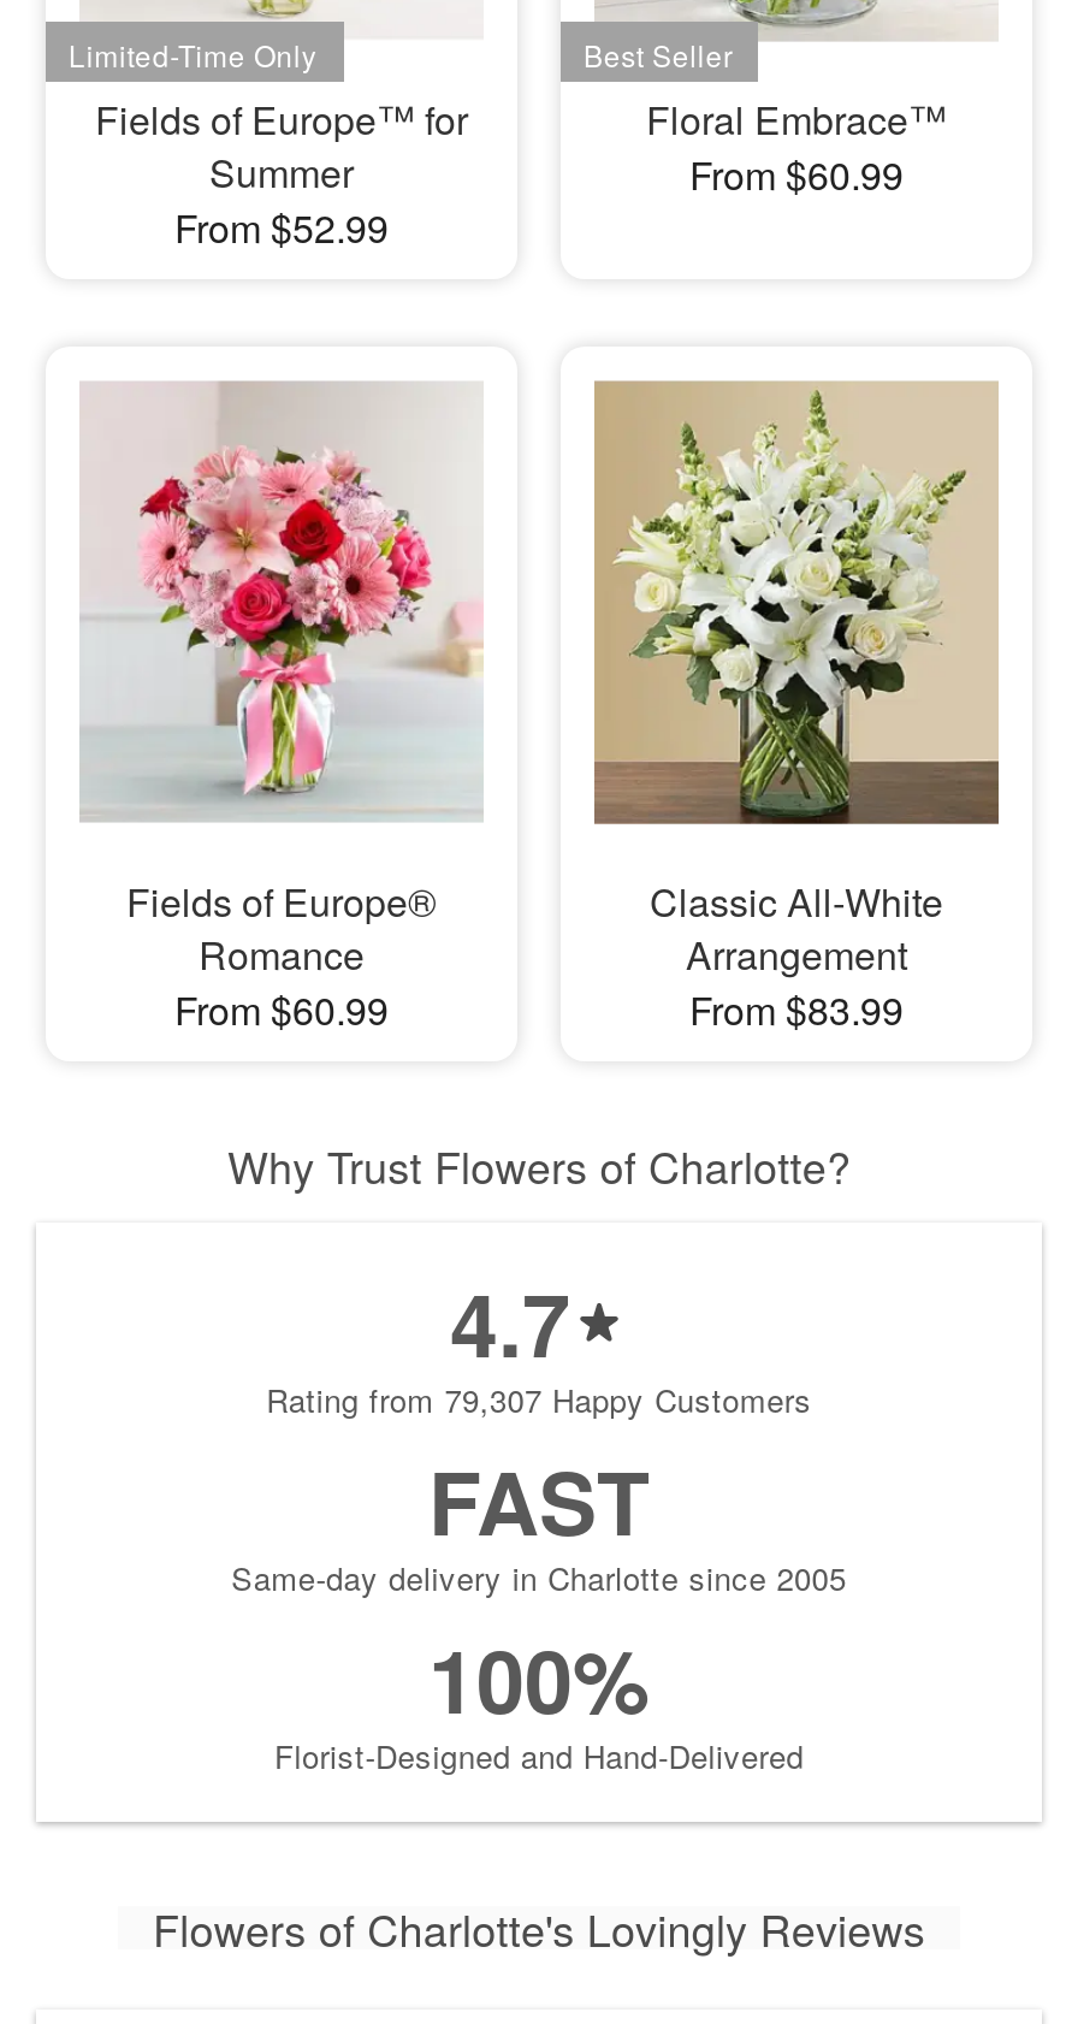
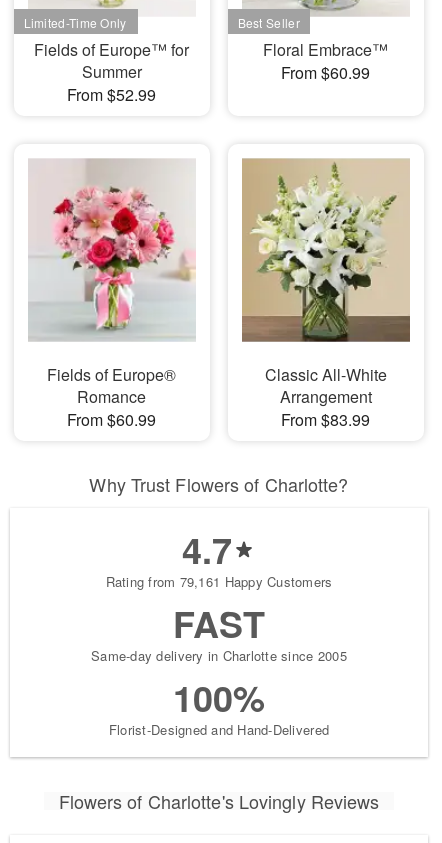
- Rating from 79,307 Happy Customers
+ Rating from 79,161 Happy Customers
